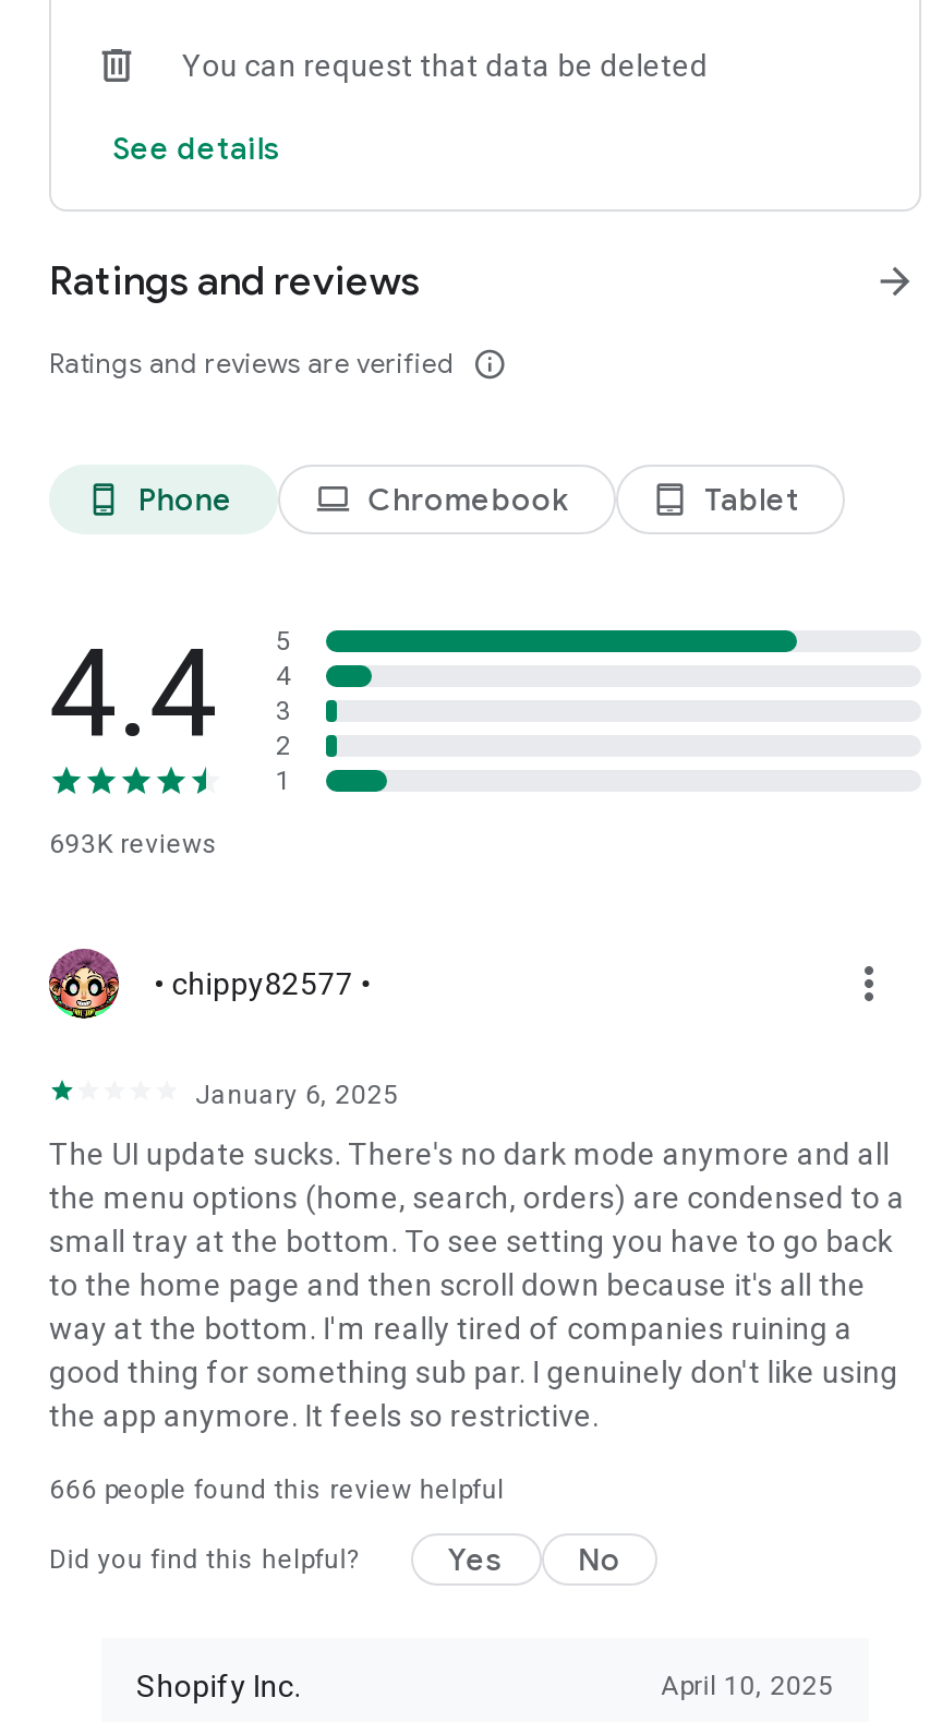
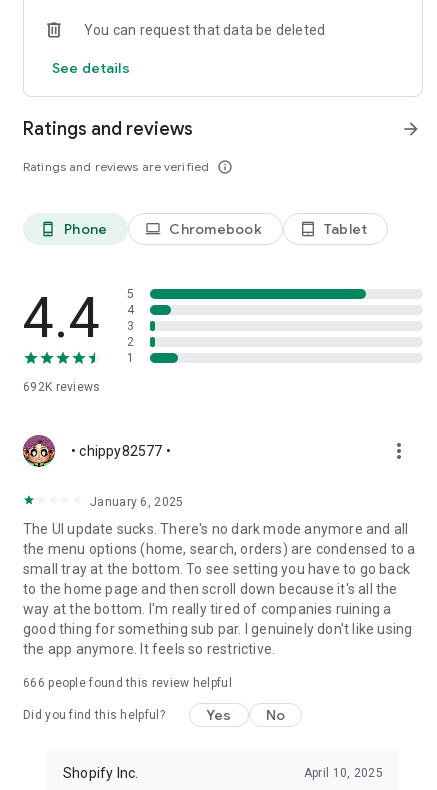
- 693K reviews
+ 692K reviews
